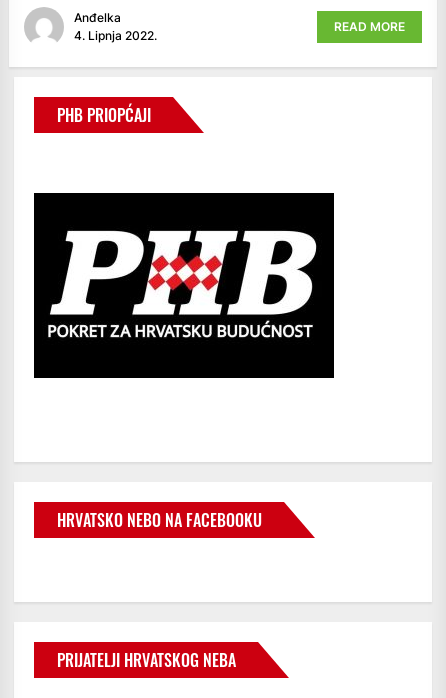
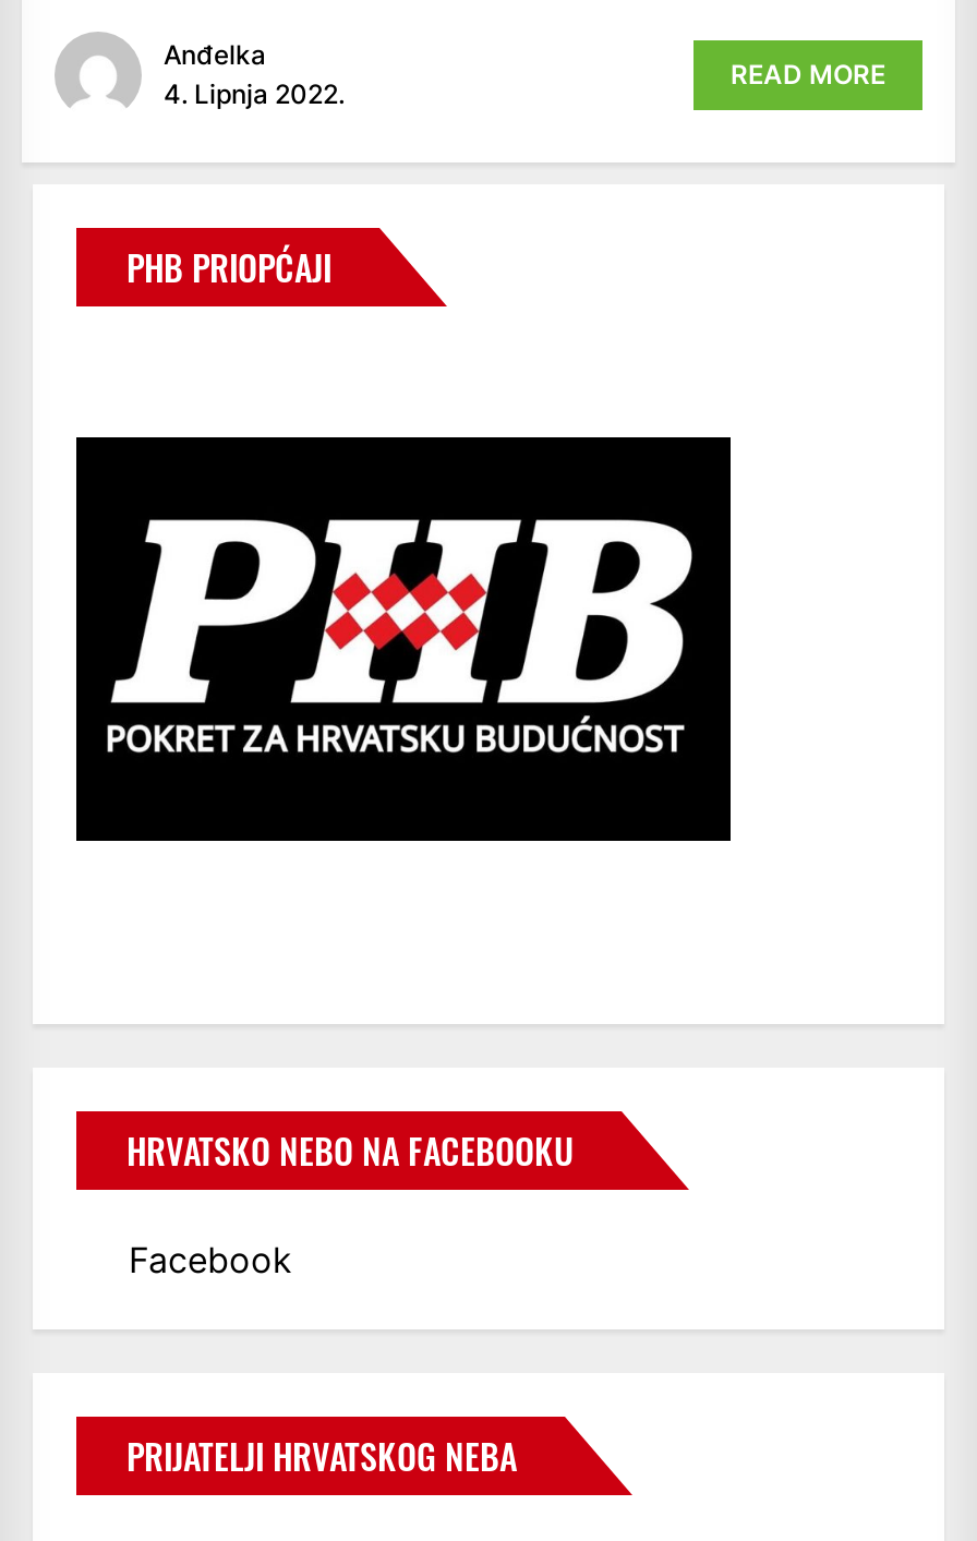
+ Facebook
